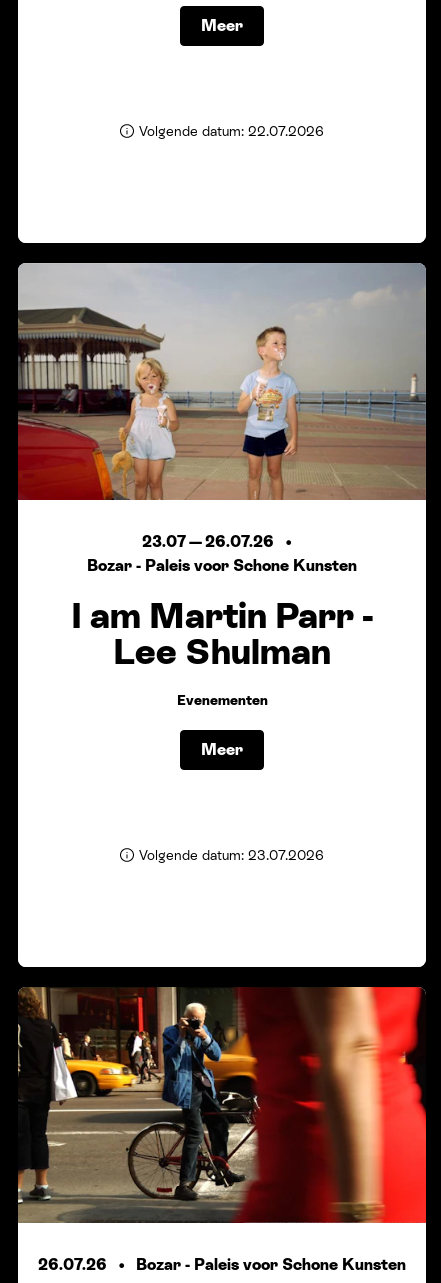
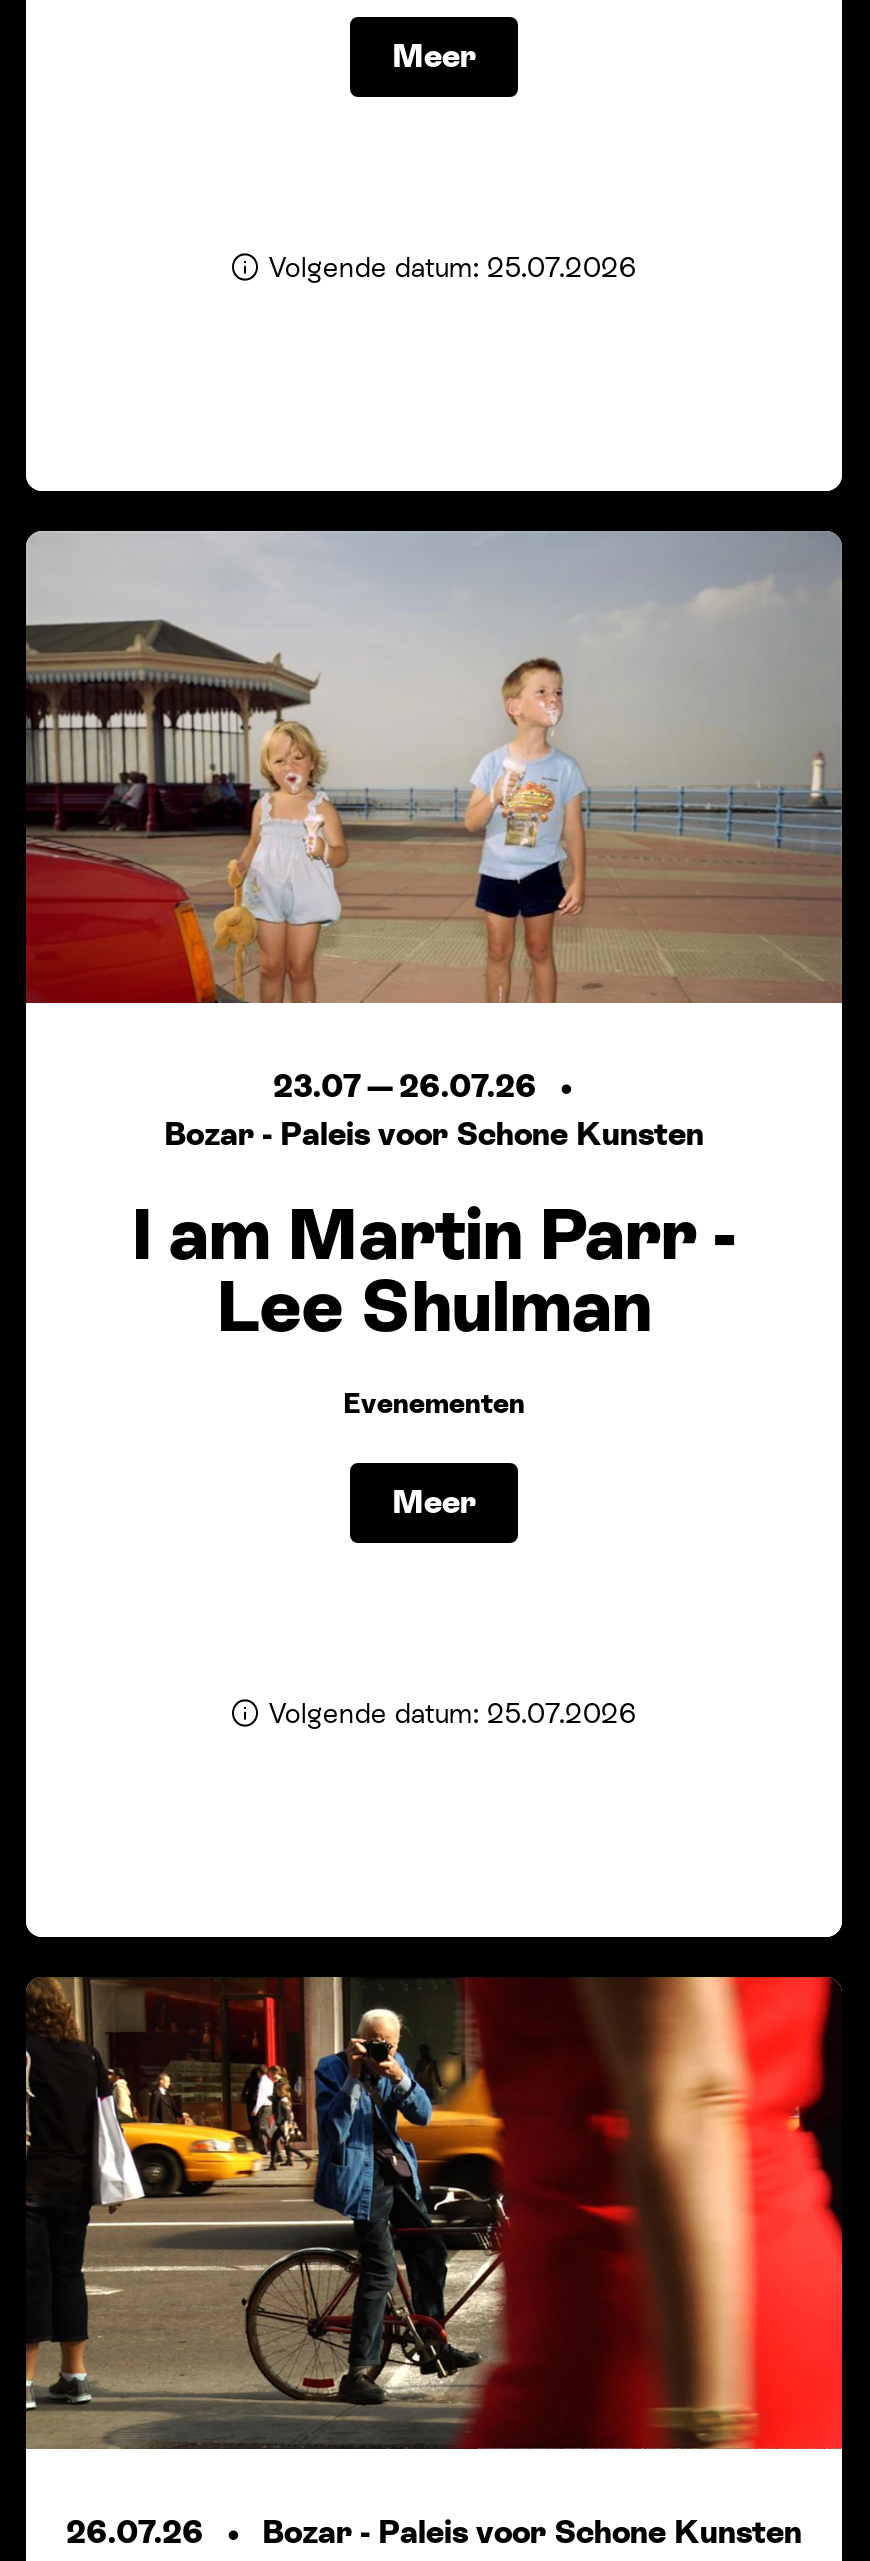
- Volgende datum: 22.07.2026
+ Volgende datum: 25.07.2026

- Volgende datum: 23.07.2026
+ Volgende datum: 25.07.2026
